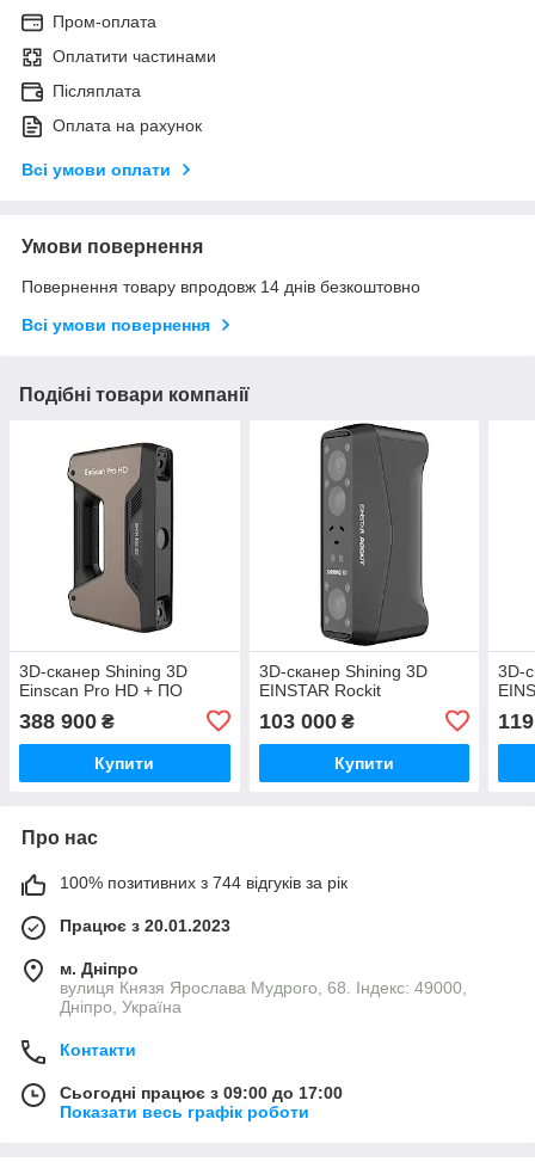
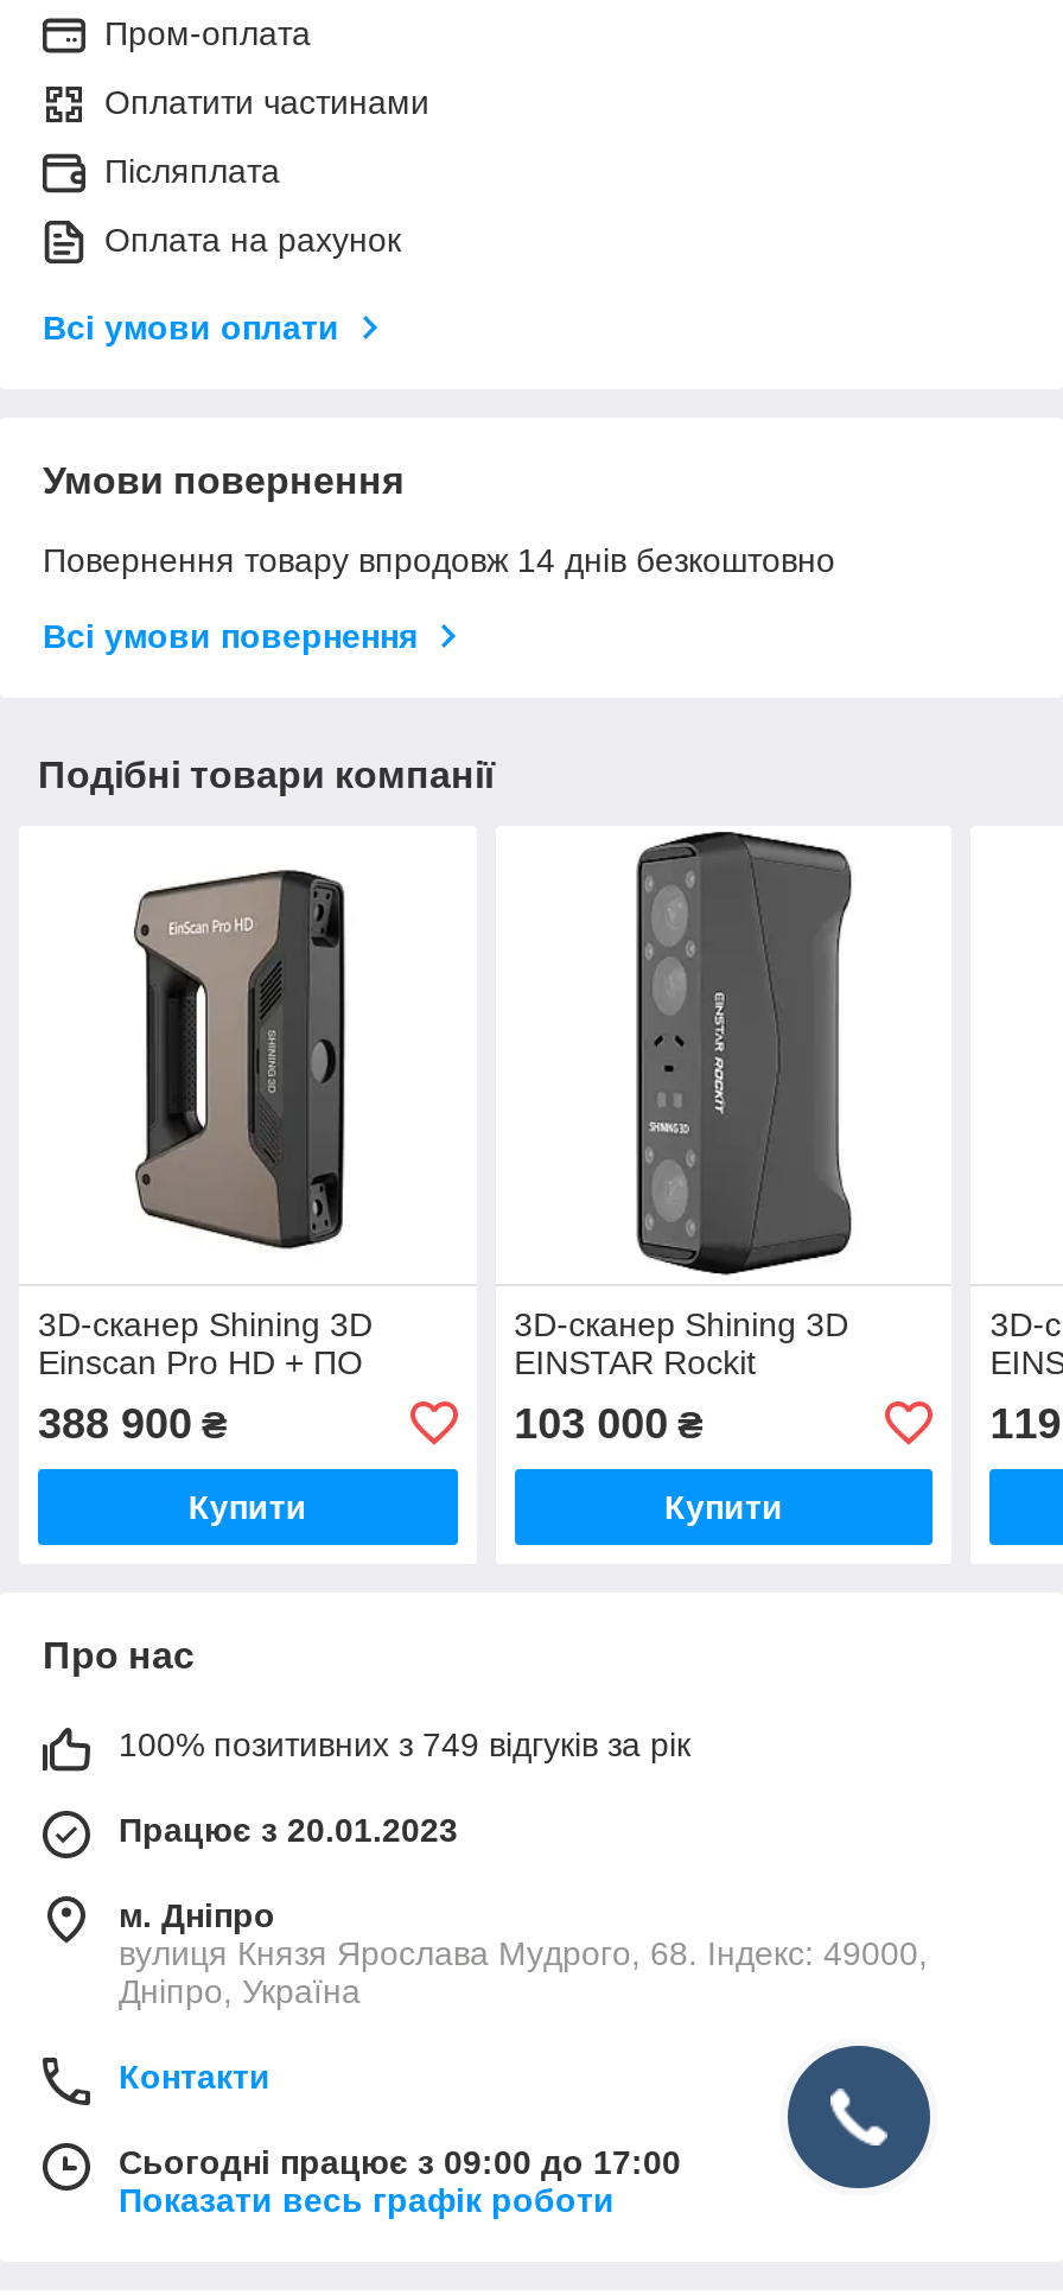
- 100% позитивних з 744 відгуків за рік
+ 100% позитивних з 749 відгуків за рік

+ [image]
